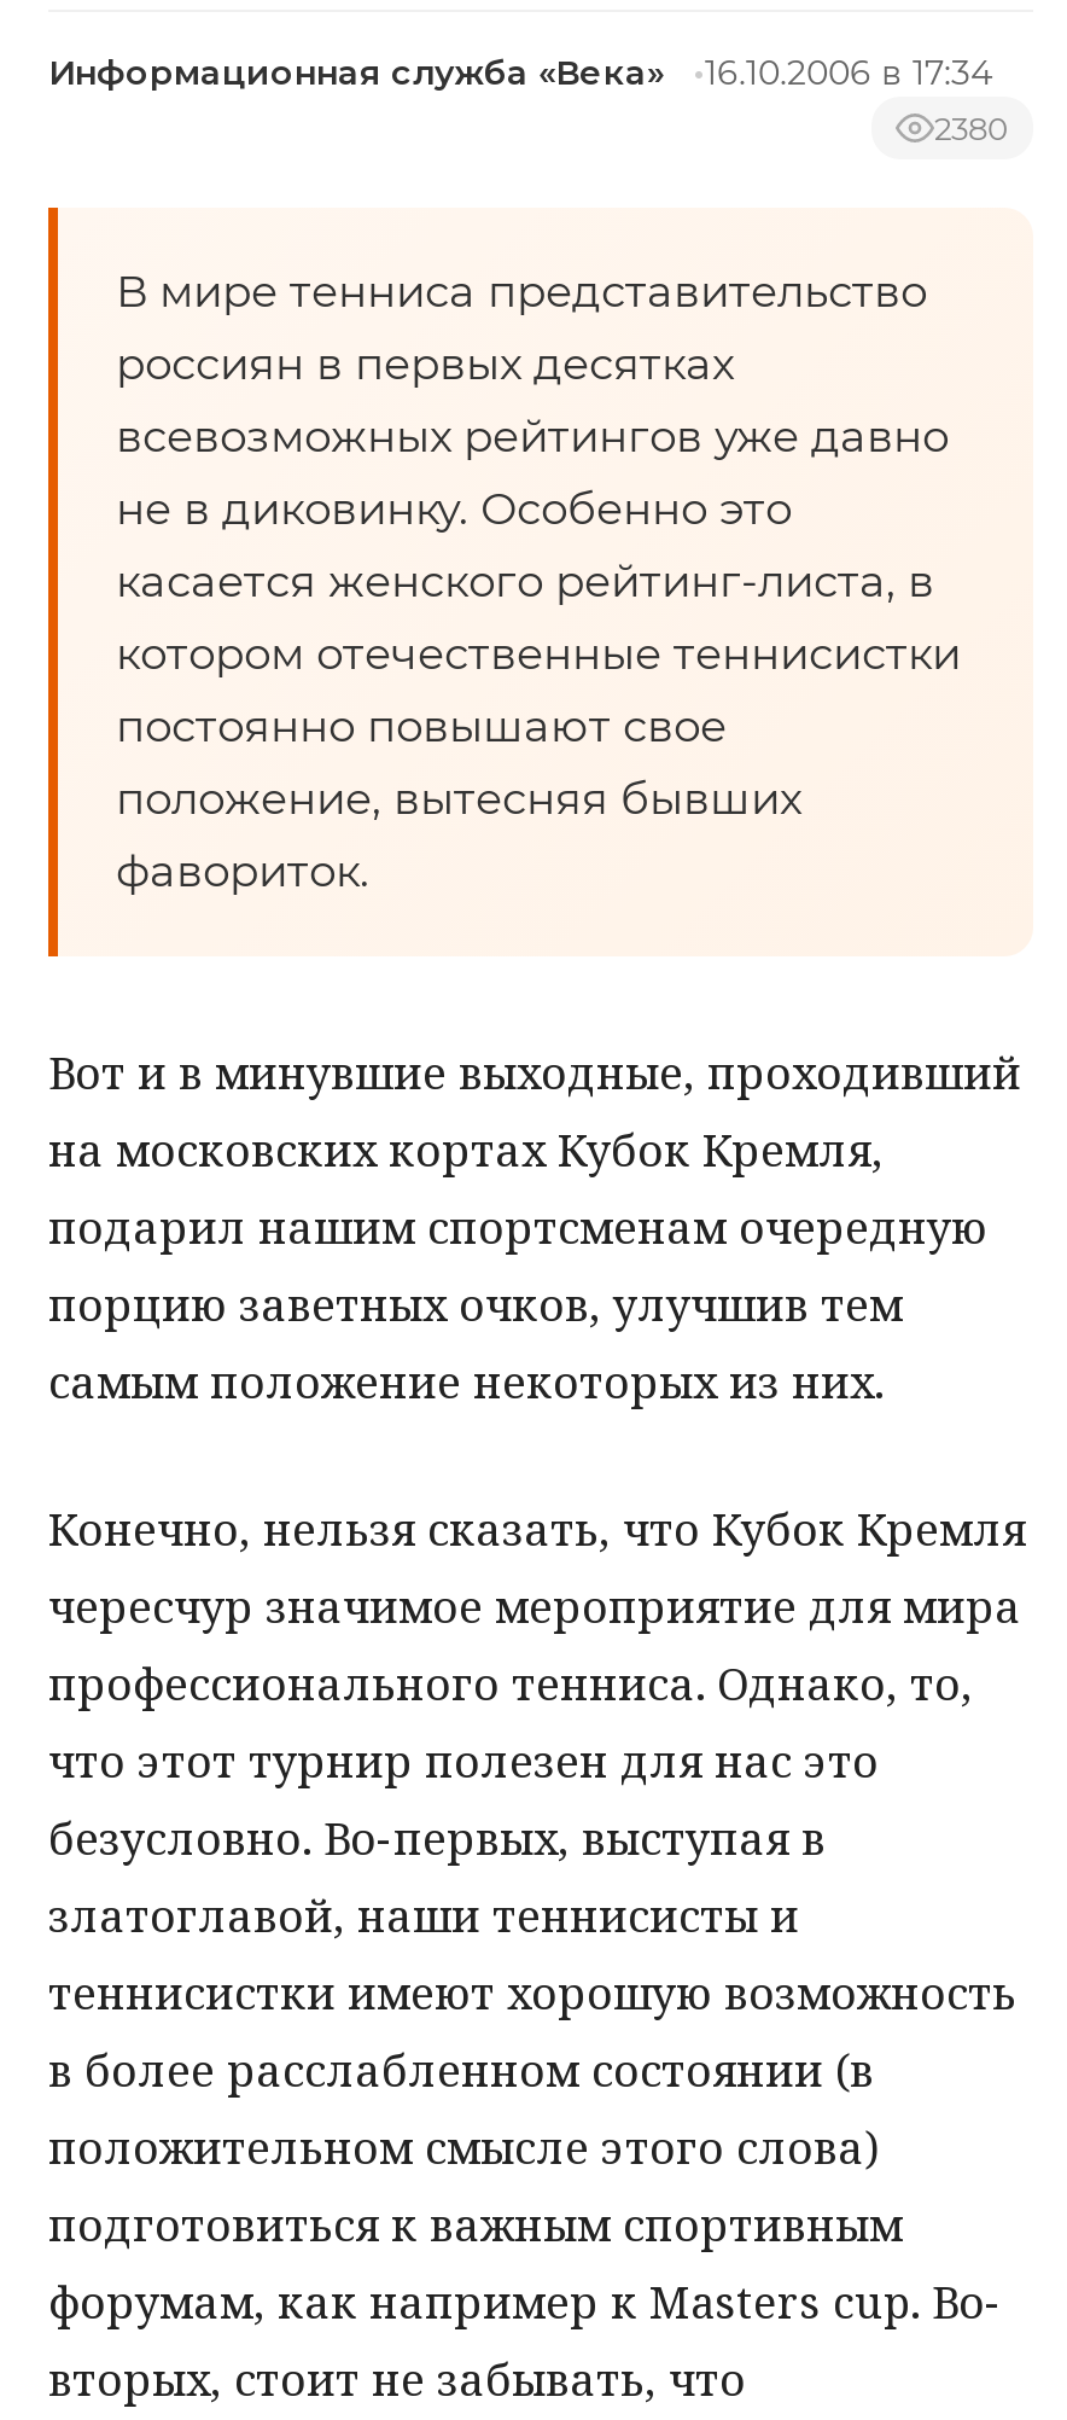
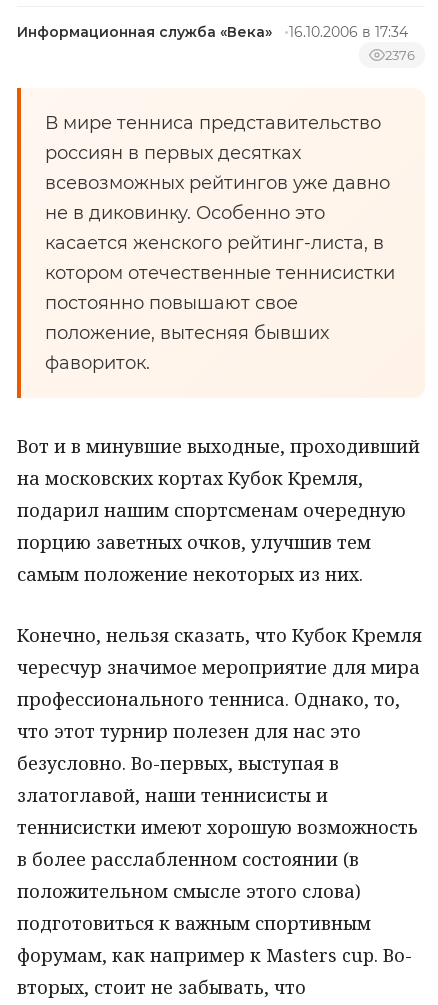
- 2380
+ 2376
